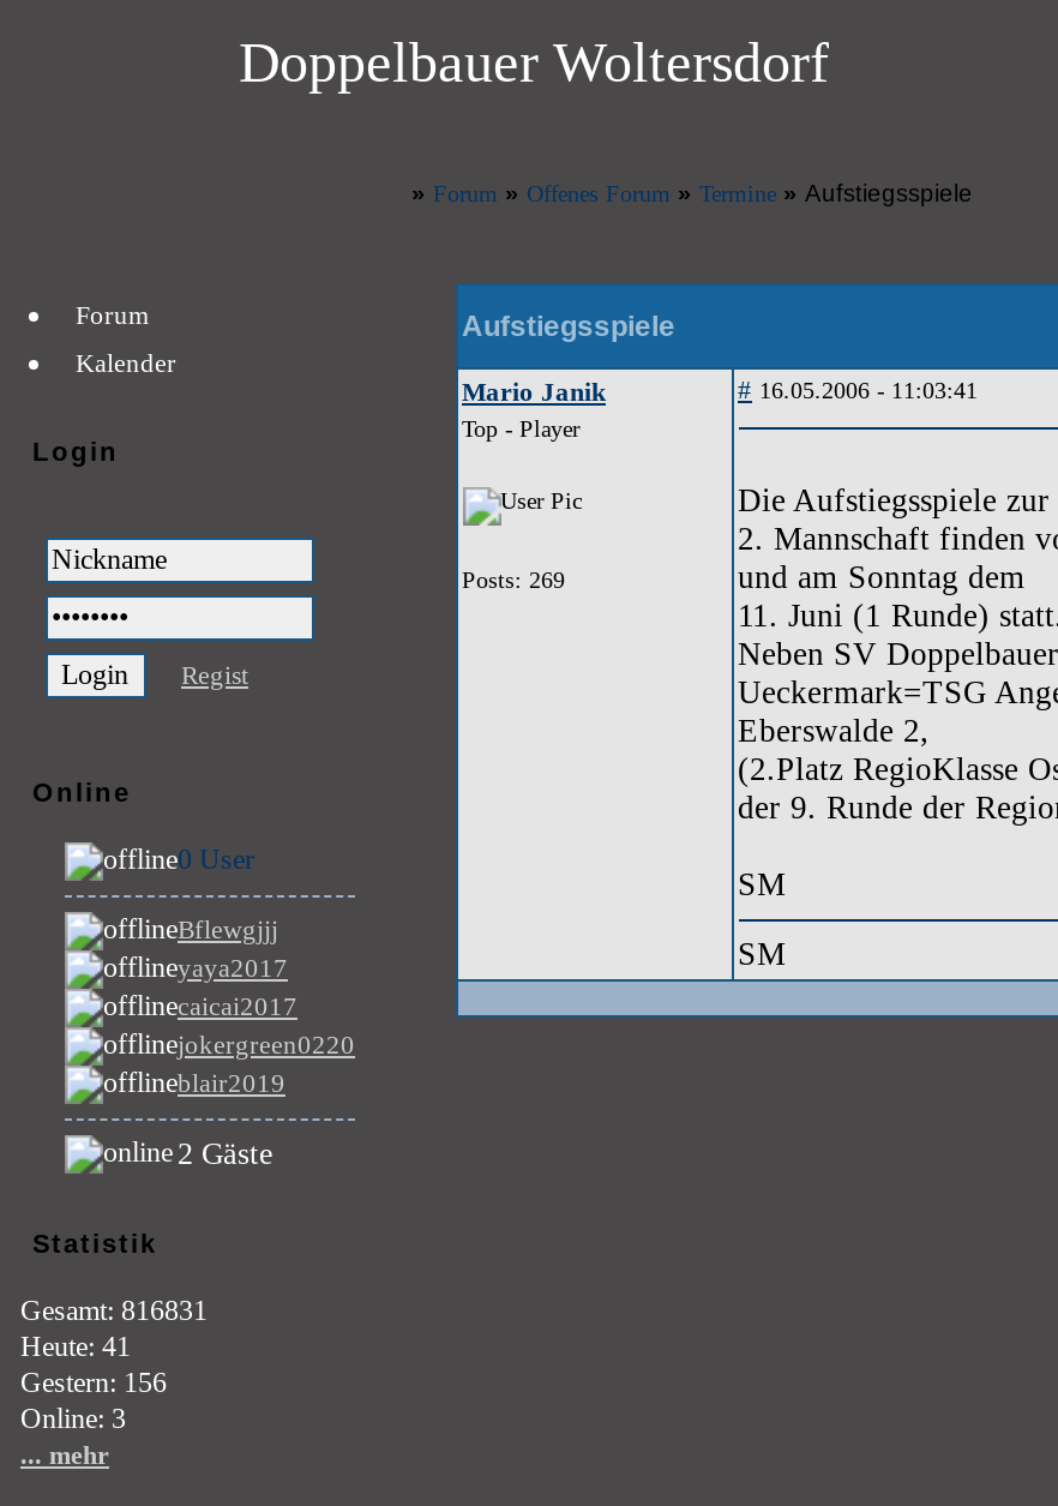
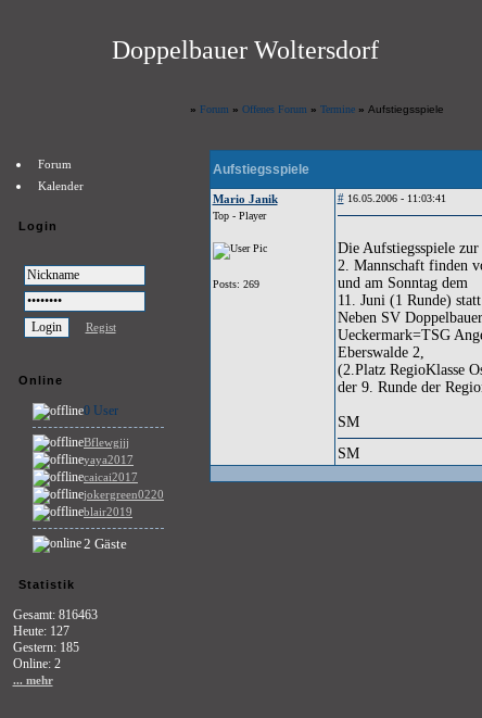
- Gesamt: 816831
+ Gesamt: 816463

- Heute: 41
+ Heute: 127

- Gestern: 156
+ Gestern: 185

- Online: 3
+ Online: 2
